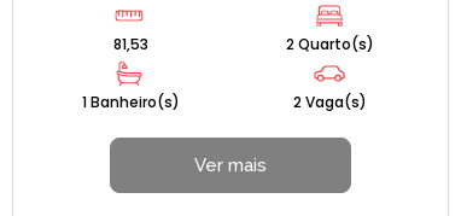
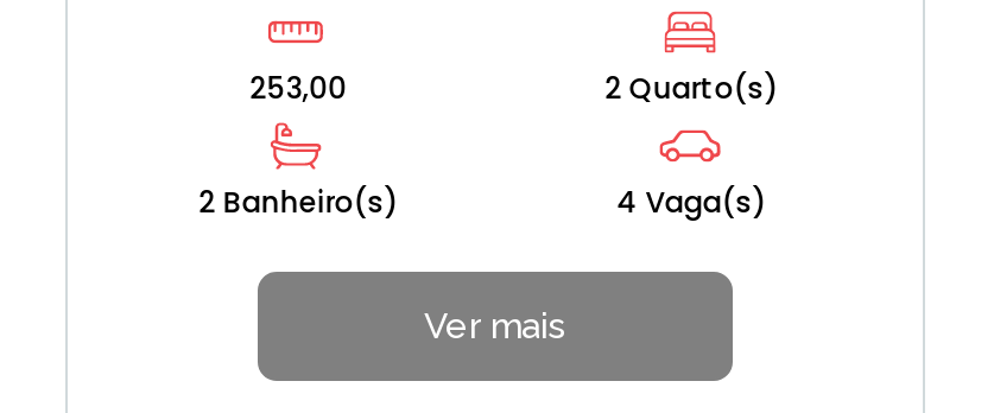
- 81,53
+ 253,00

- 1 Banheiro(s)
+ 2 Banheiro(s)

- 2 Vaga(s)
+ 4 Vaga(s)
